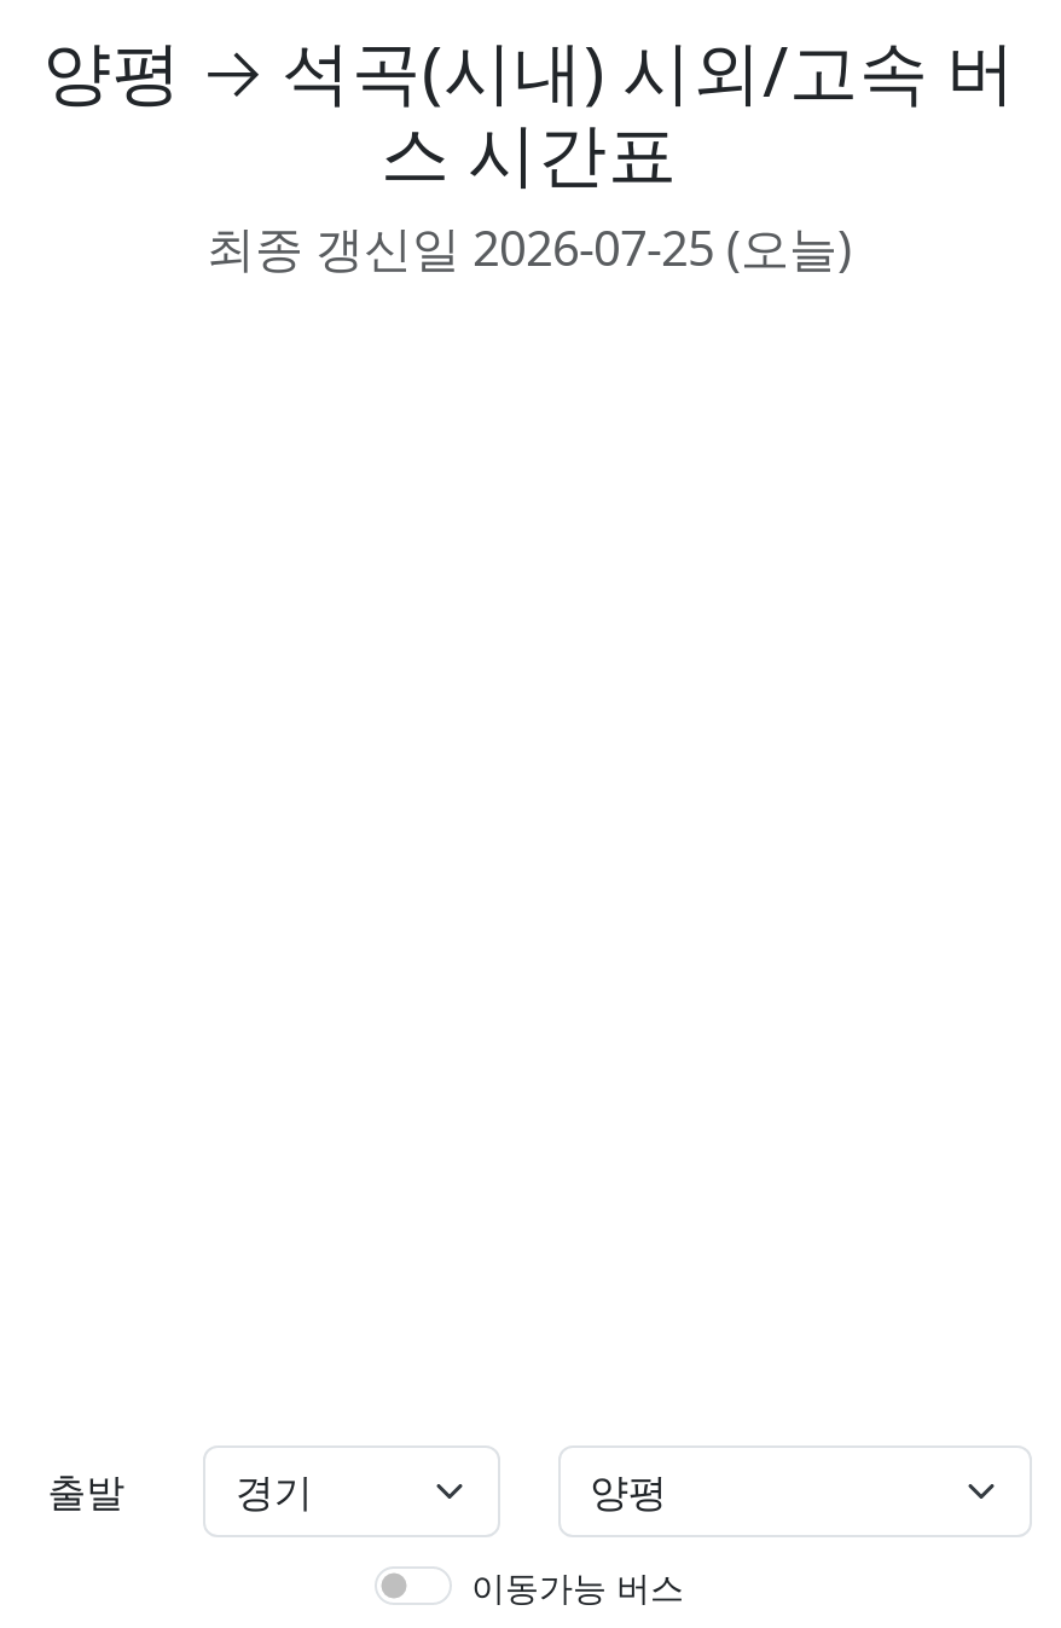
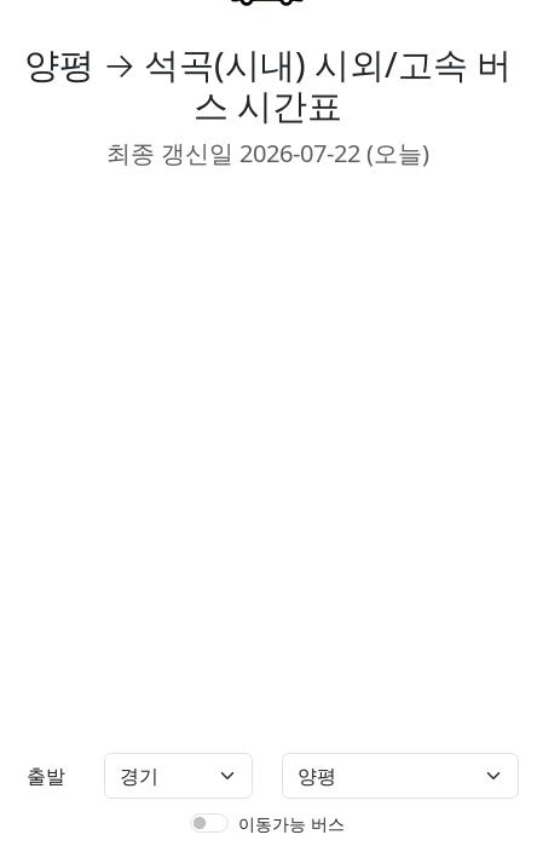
- 최종 갱신일 2026-07-25 (오늘)
+ 최종 갱신일 2026-07-22 (오늘)
